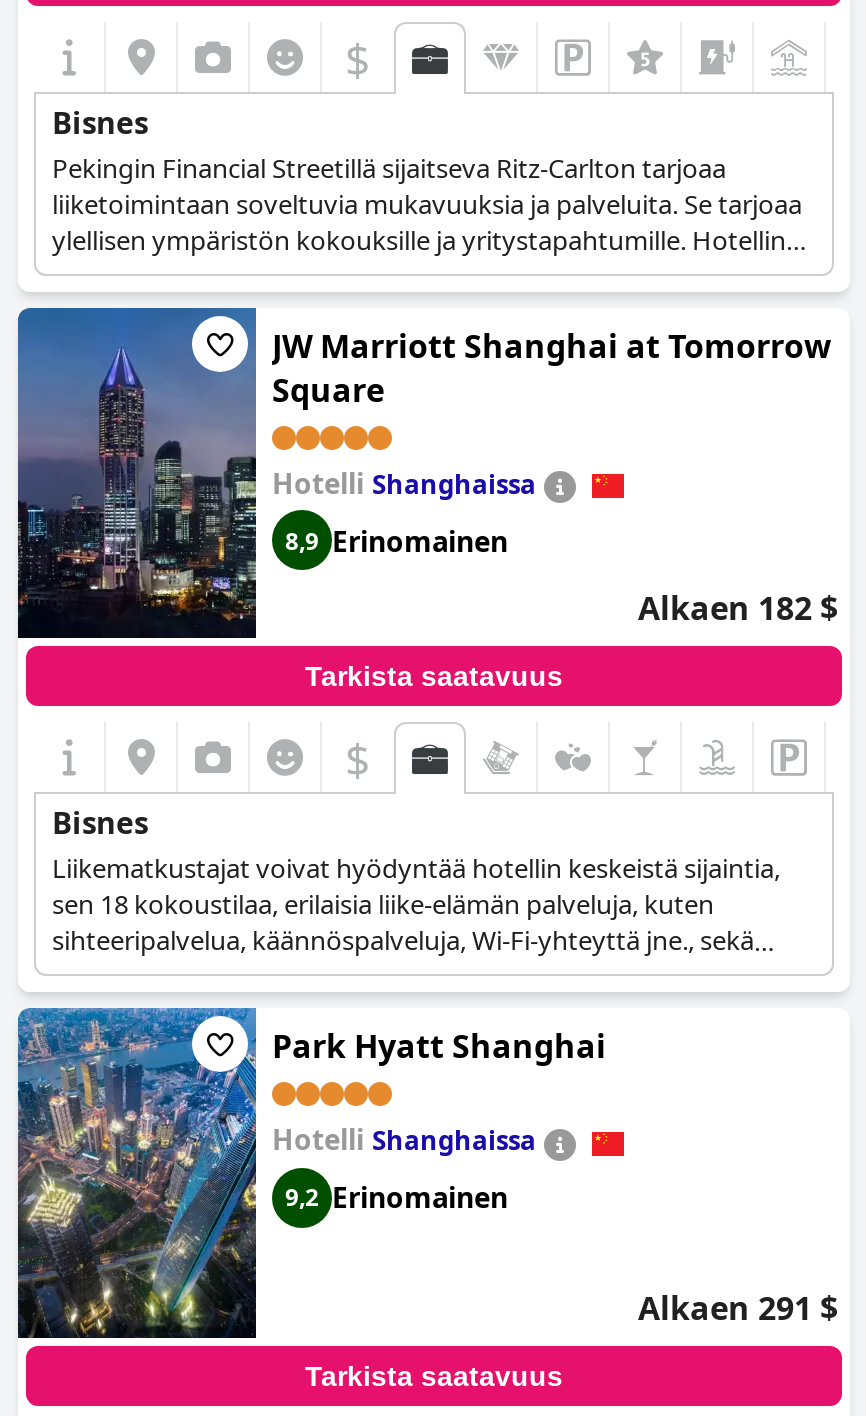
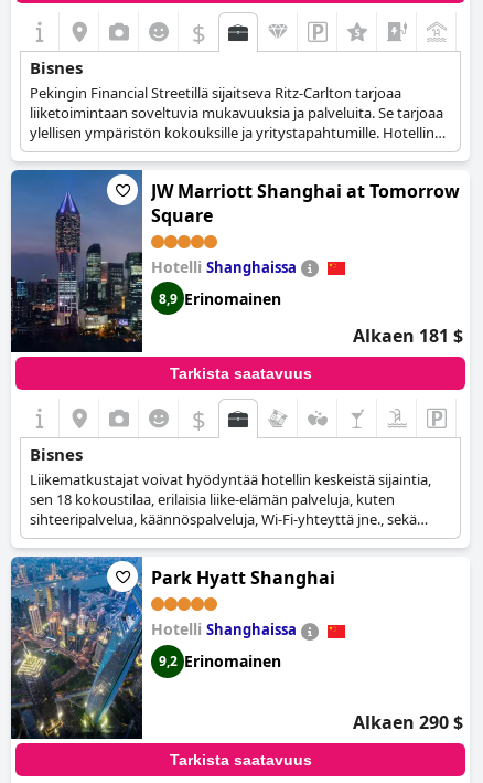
- Alkaen 182 $
+ Alkaen 181 $

- Alkaen 291 $
+ Alkaen 290 $
